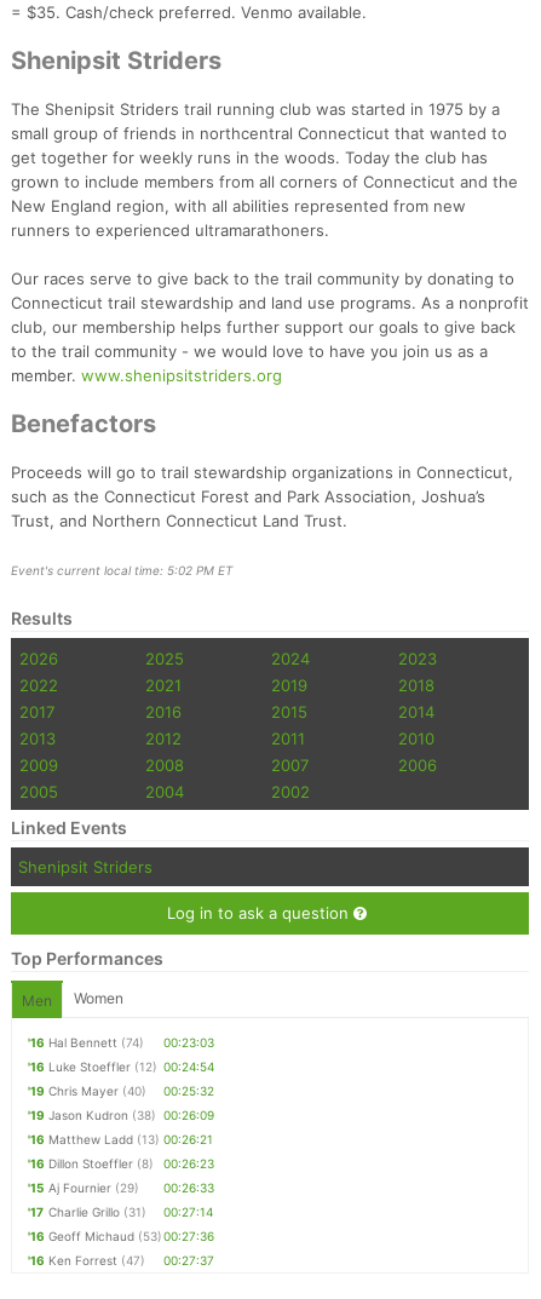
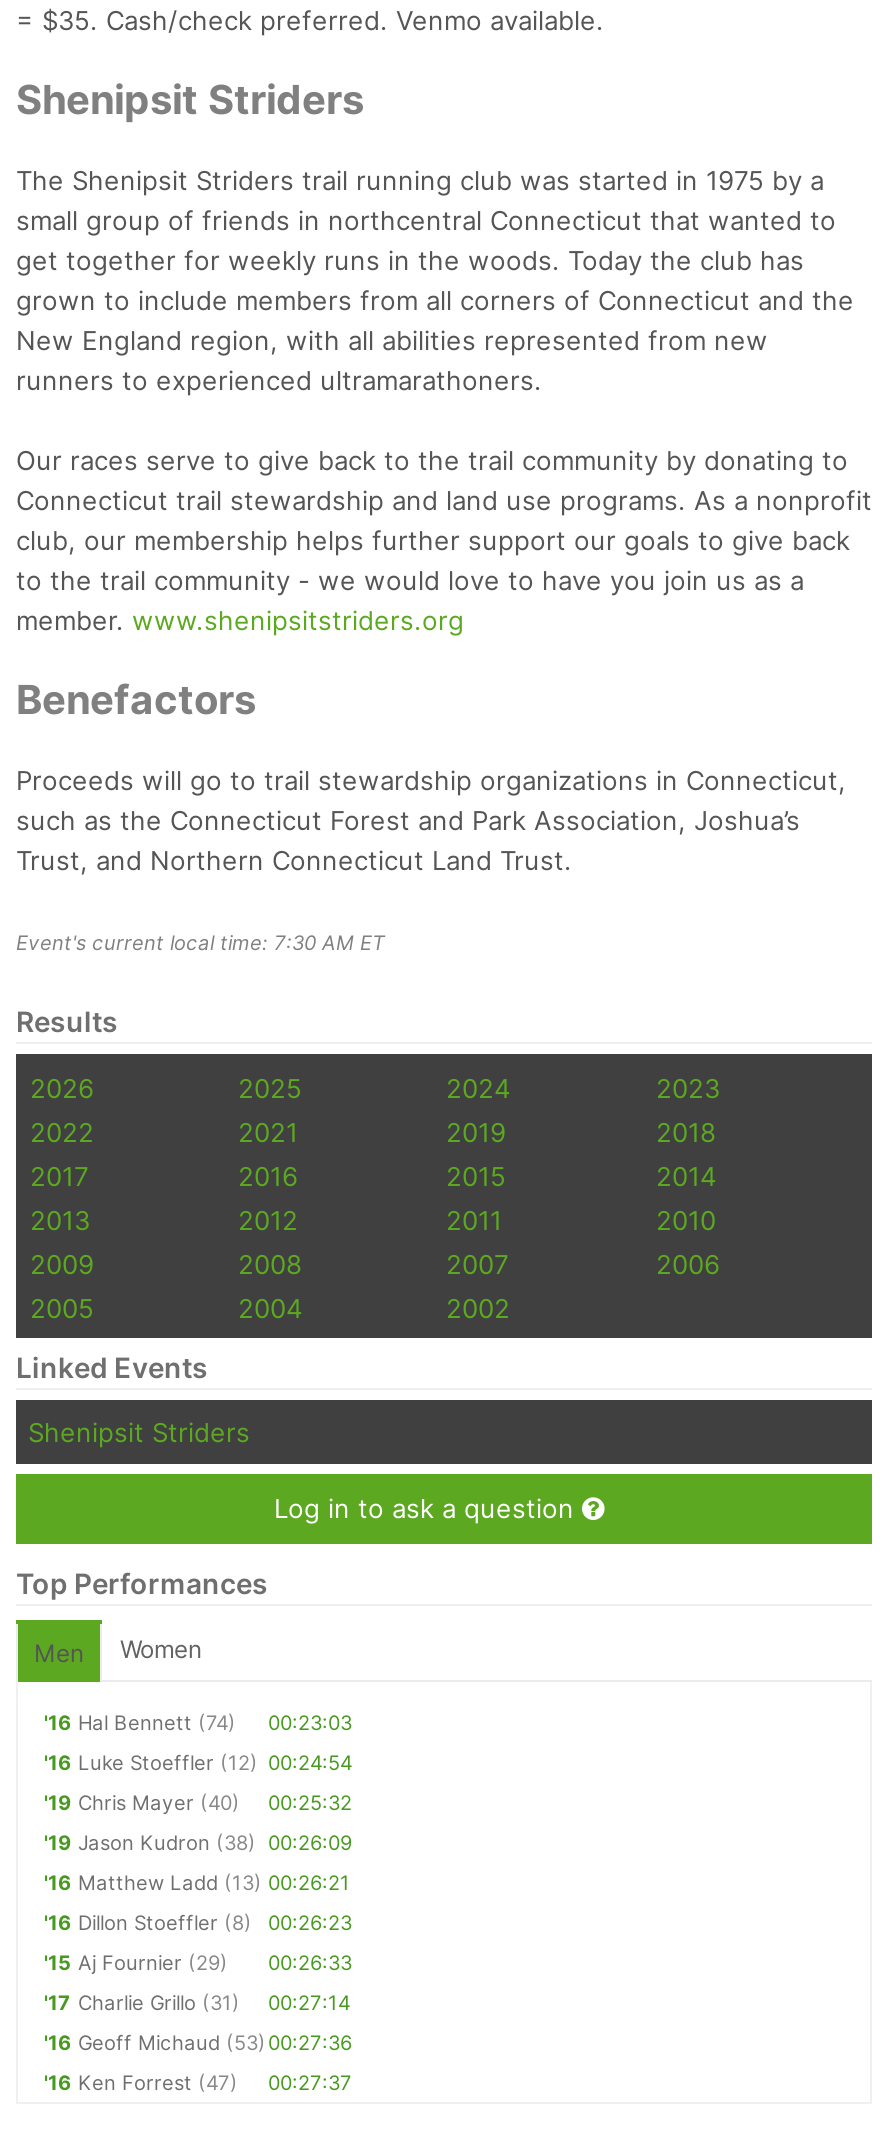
- Event's current local time: 5:02 PM ET
+ Event's current local time: 7:30 AM ET
